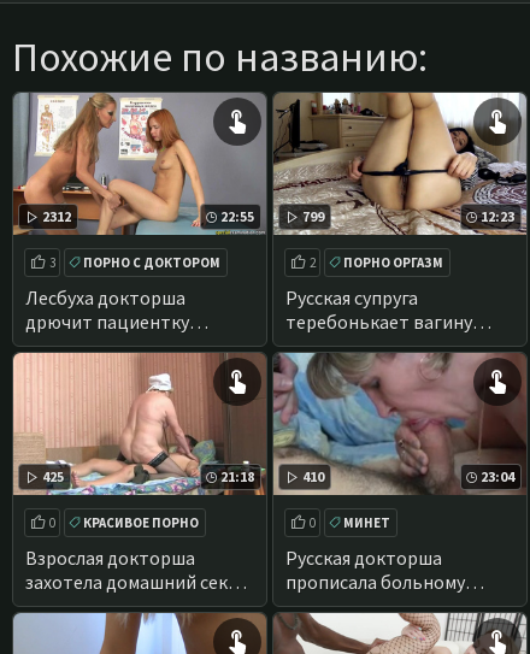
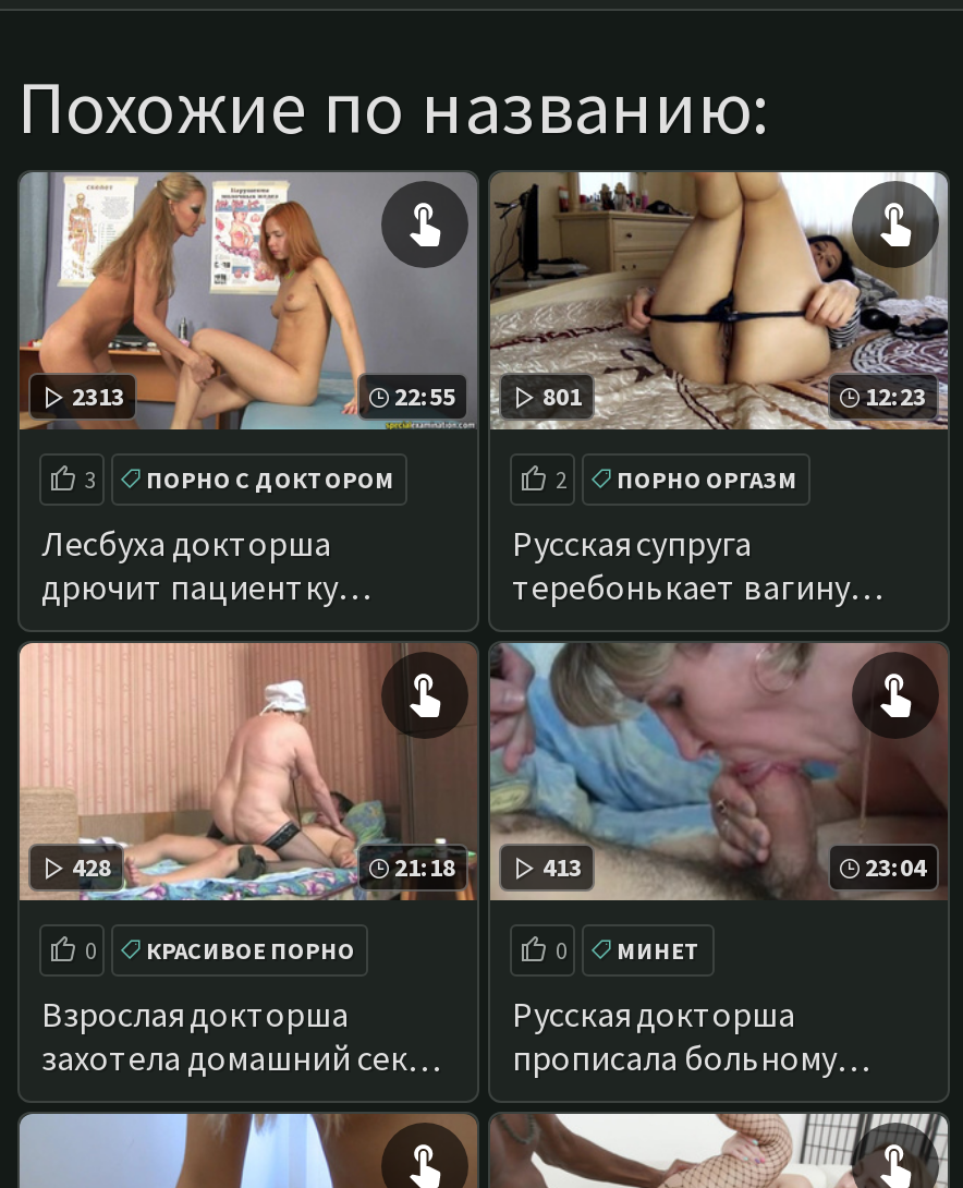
- 2312
+ 2313

- 799
+ 801

- 425
+ 428

- 410
+ 413
